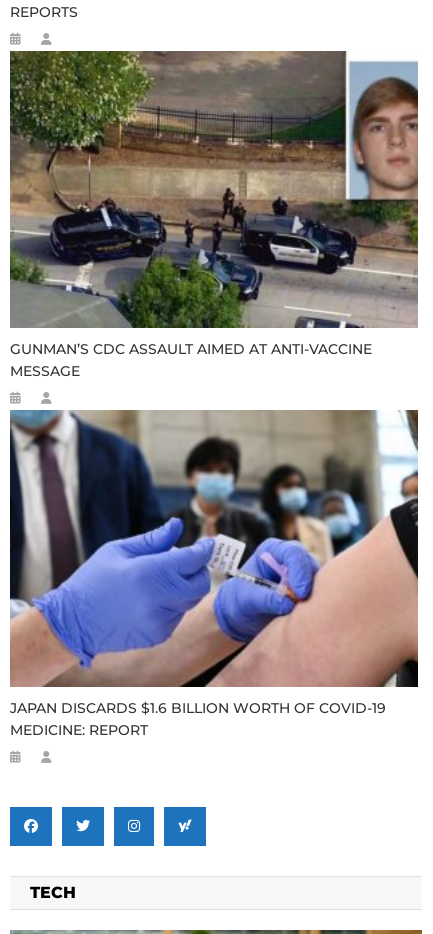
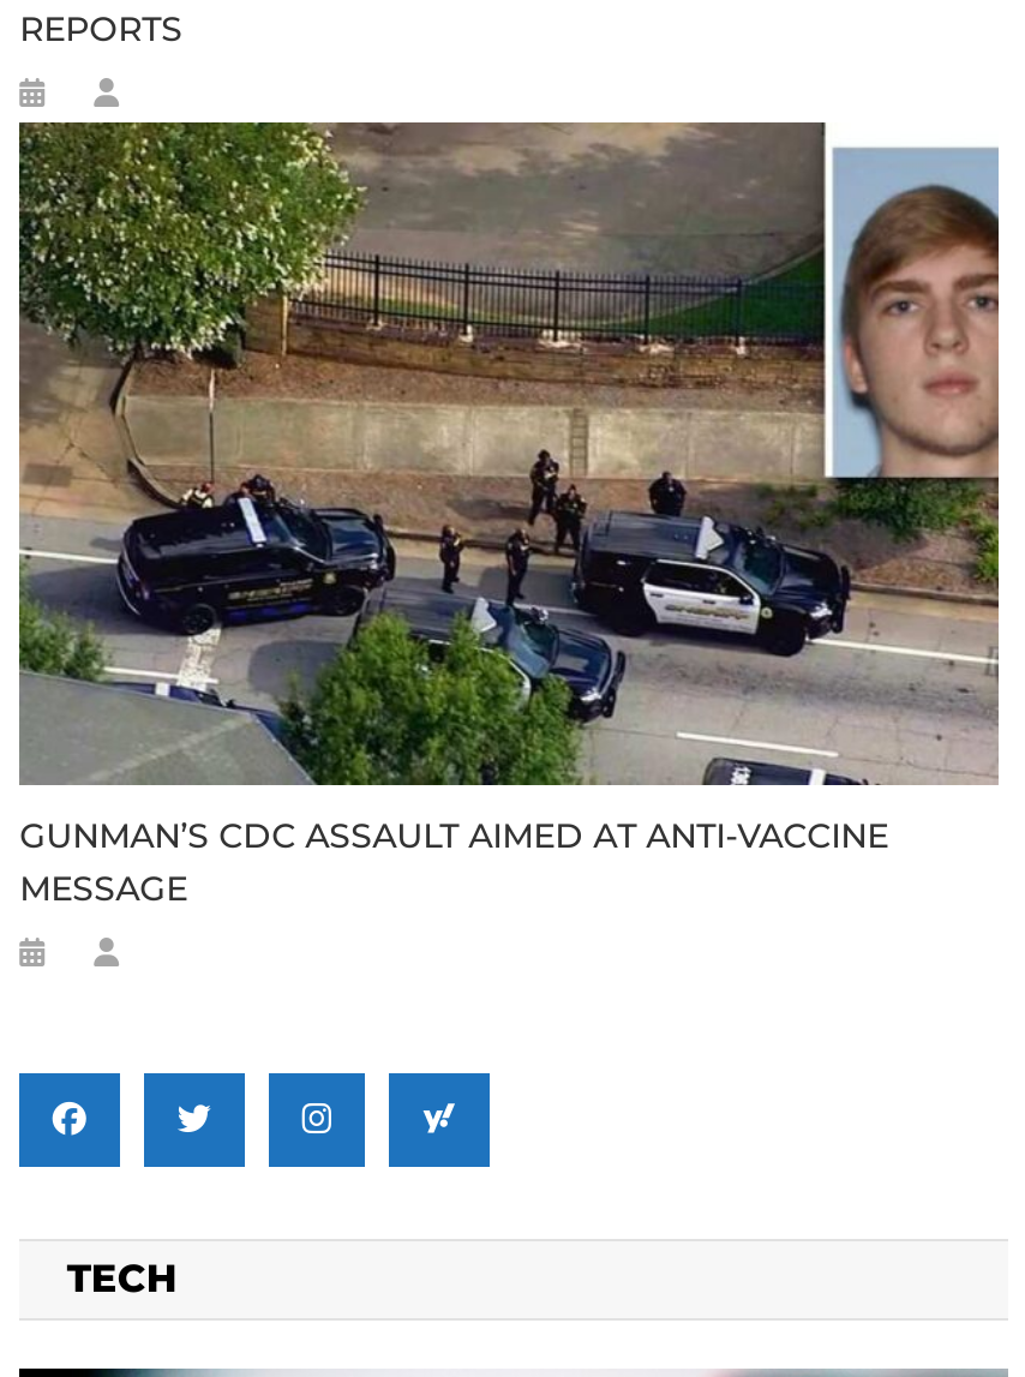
- [image]
- JAPAN DISCARDS $1.6 BILLION WORTH OF COVID-19
- MEDICINE: REPORT
